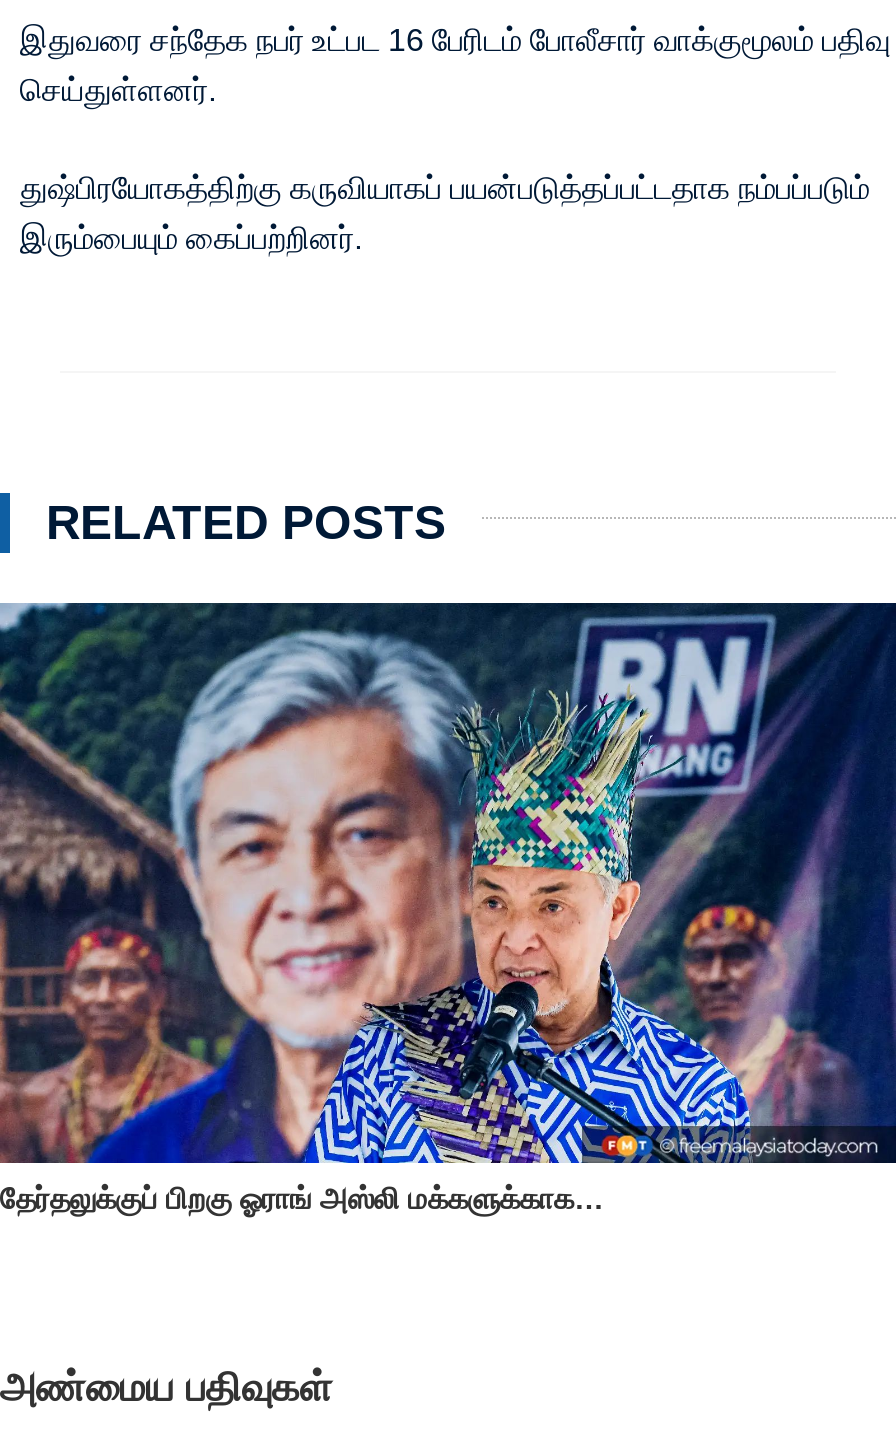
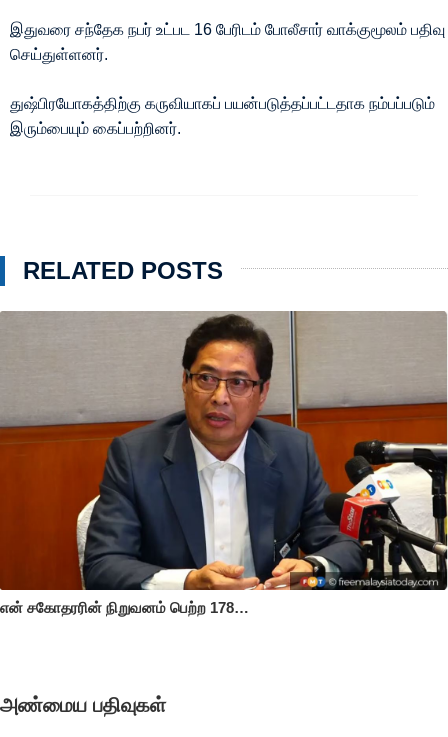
- [image]
- தேர்தலுக்குப் பிறகு ஓராங் அஸ்லி மக்களுக்காக…
+ [image]
+ என் சகோதரரின் நிறுவனம் பெற்ற 178…
